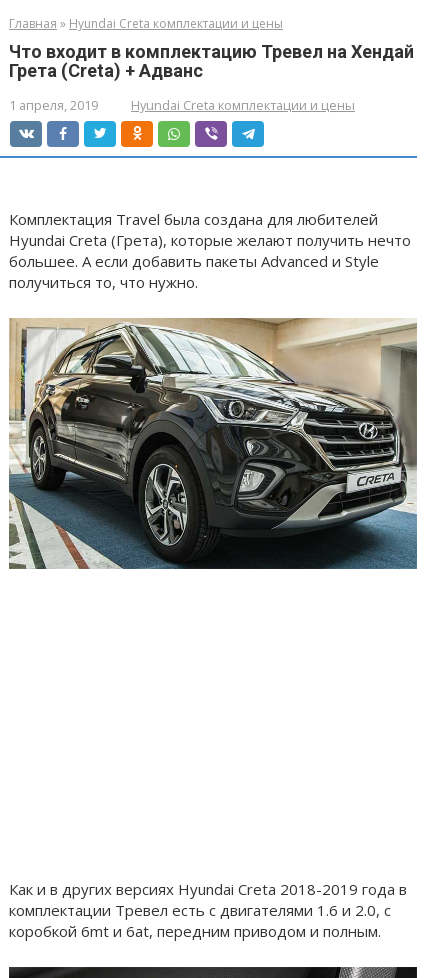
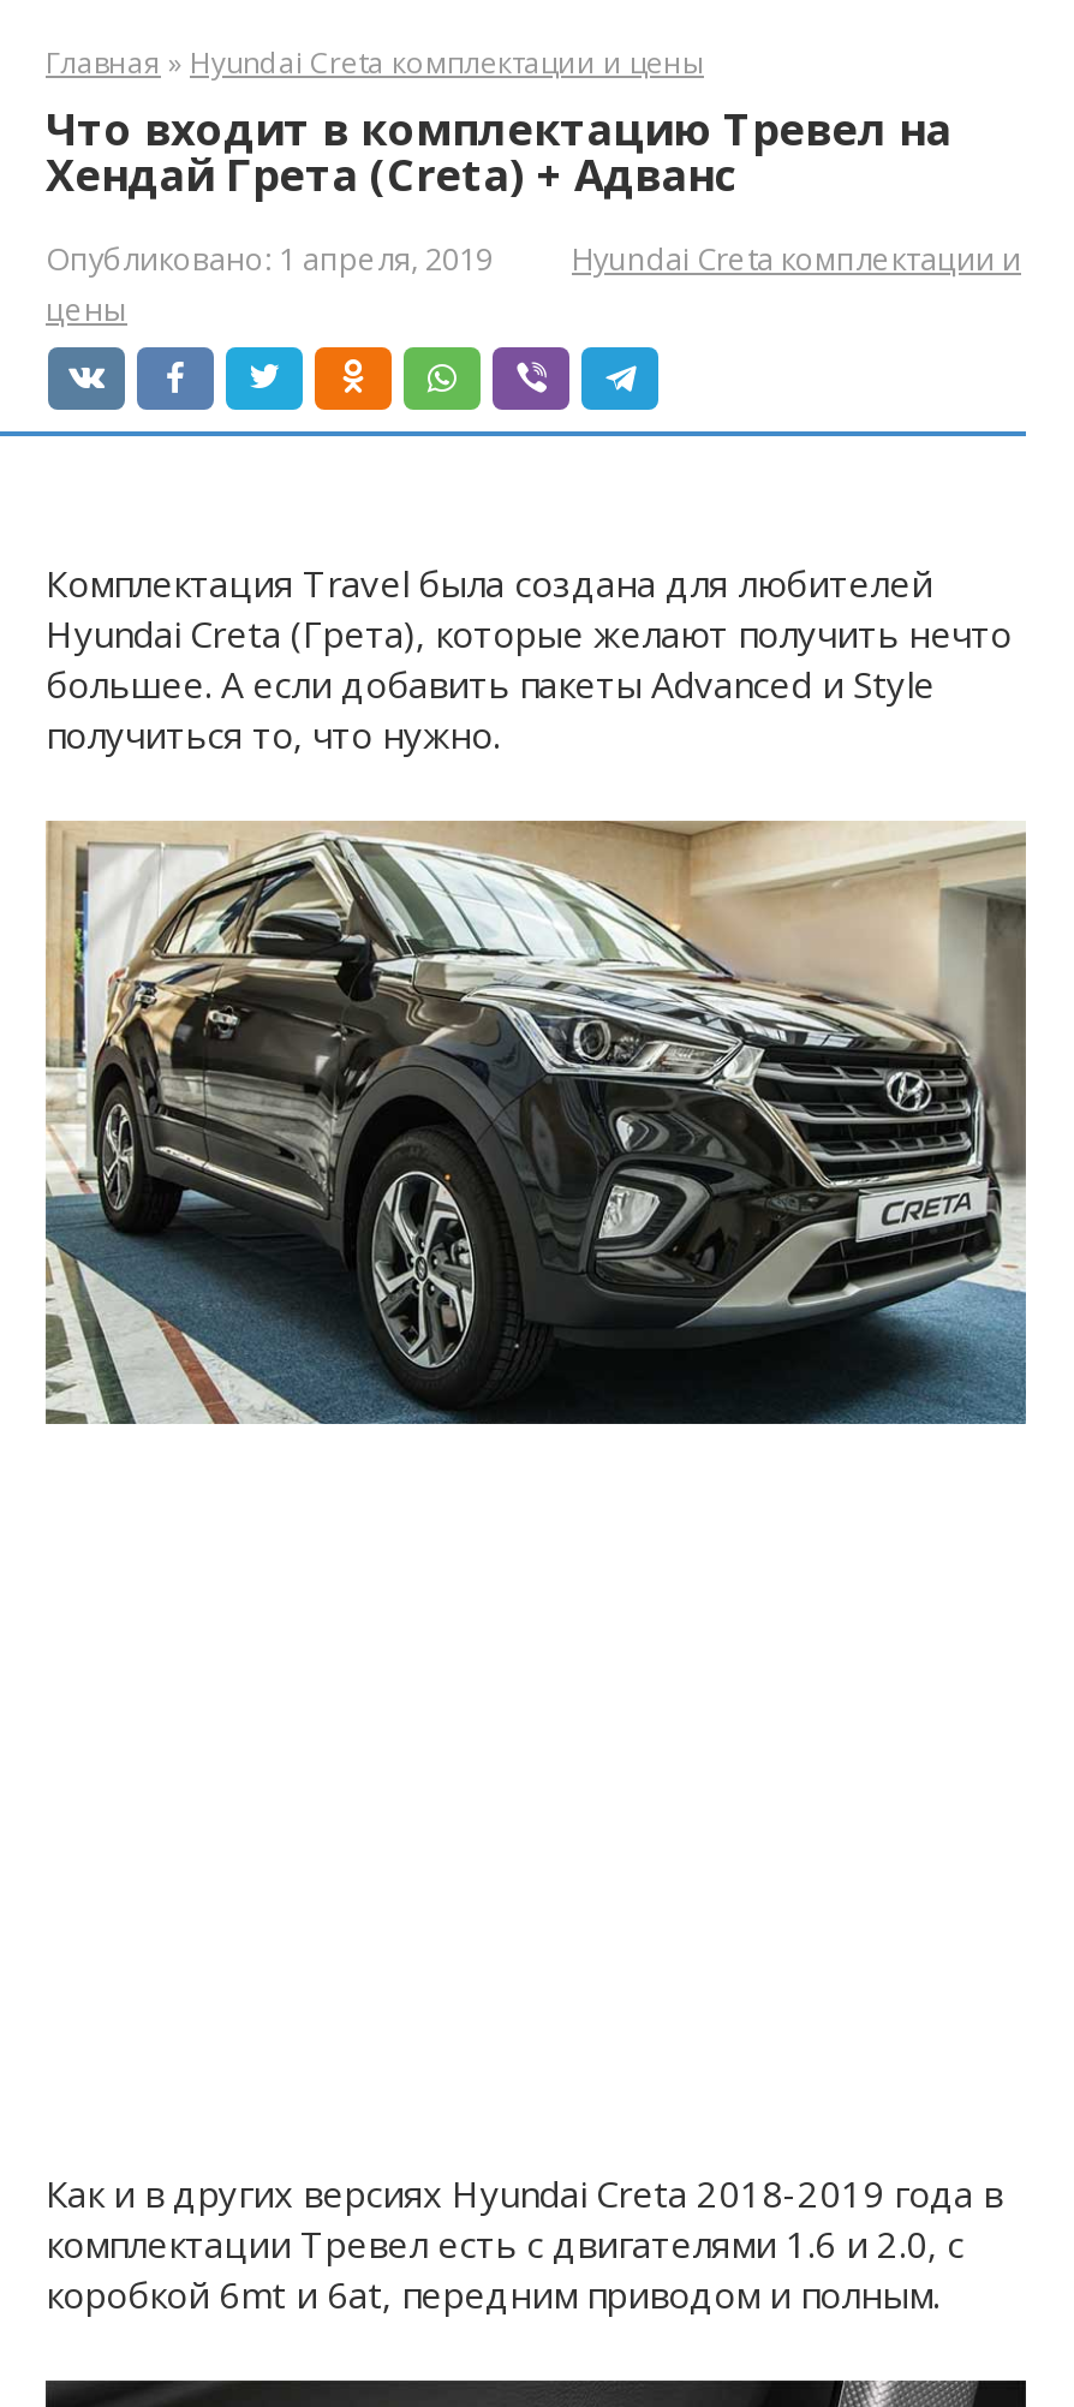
- 1 апреля, 2019
- Hyundai Creta комплектации и цены
+ Опубликовано: 1 апреля, 2019
+ Hyundai Creta комплектации и
+ цены
